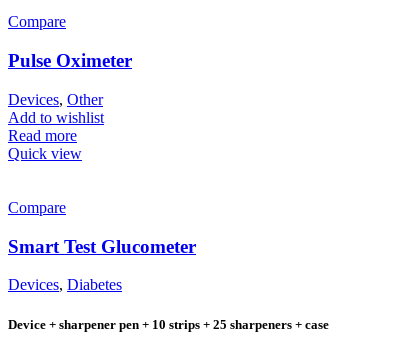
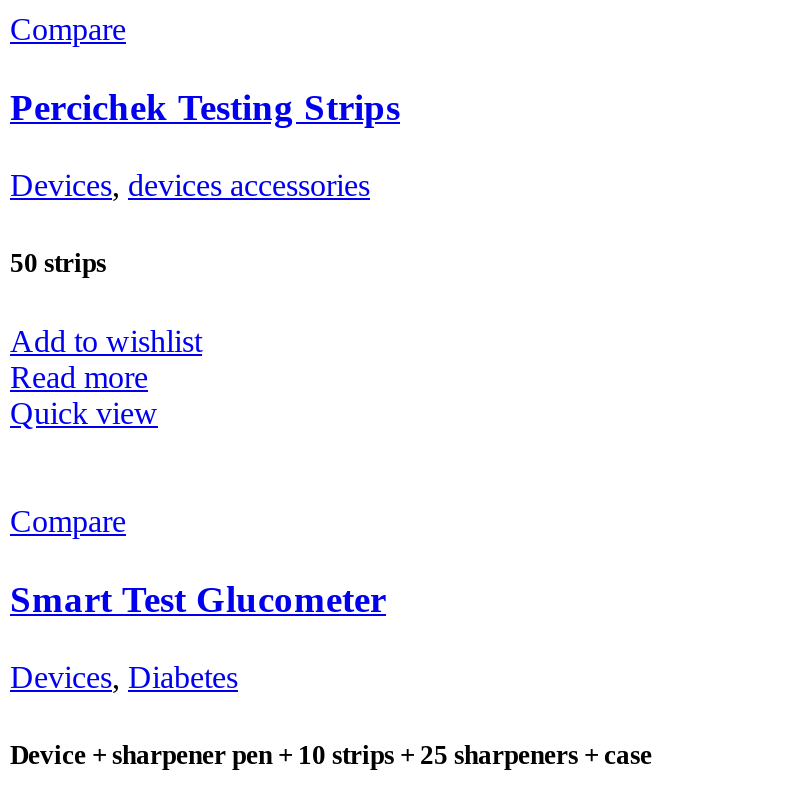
- Pulse Oximeter
- Devices, Other
+ Percichek Testing Strips
+ Devices, devices accessories
+ 50 strips
